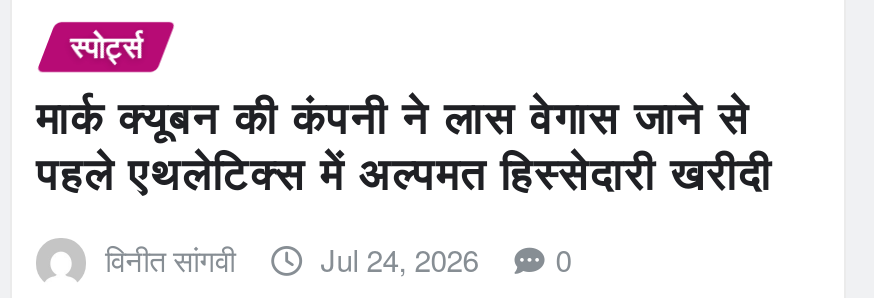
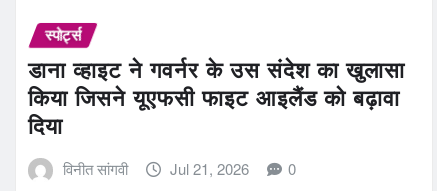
- मार्क क्यूबन की कंपनी ने लास वेगास जाने से
- पहले एथलेटिक्स में अल्पमत हिस्सेदारी खरीदी
+ डाना व्हाइट ने गवर्नर के उस संदेश का खुलासा
+ किया जिसने यूएफसी फाइट आइलैंड को बढ़ावा
+ दिया

- Jul 24, 2026 0
+ Jul 21, 2026 0
